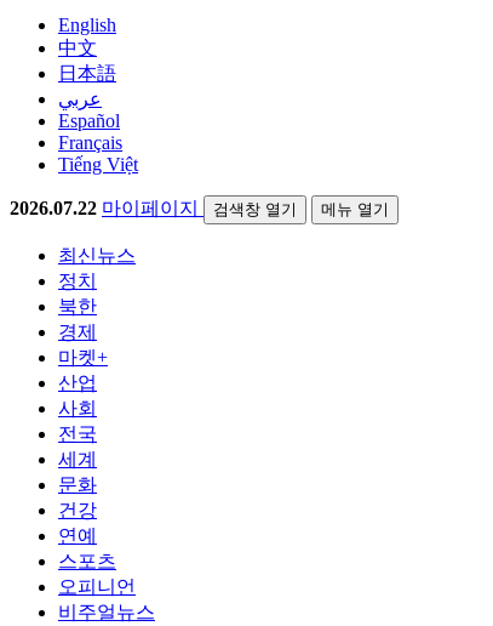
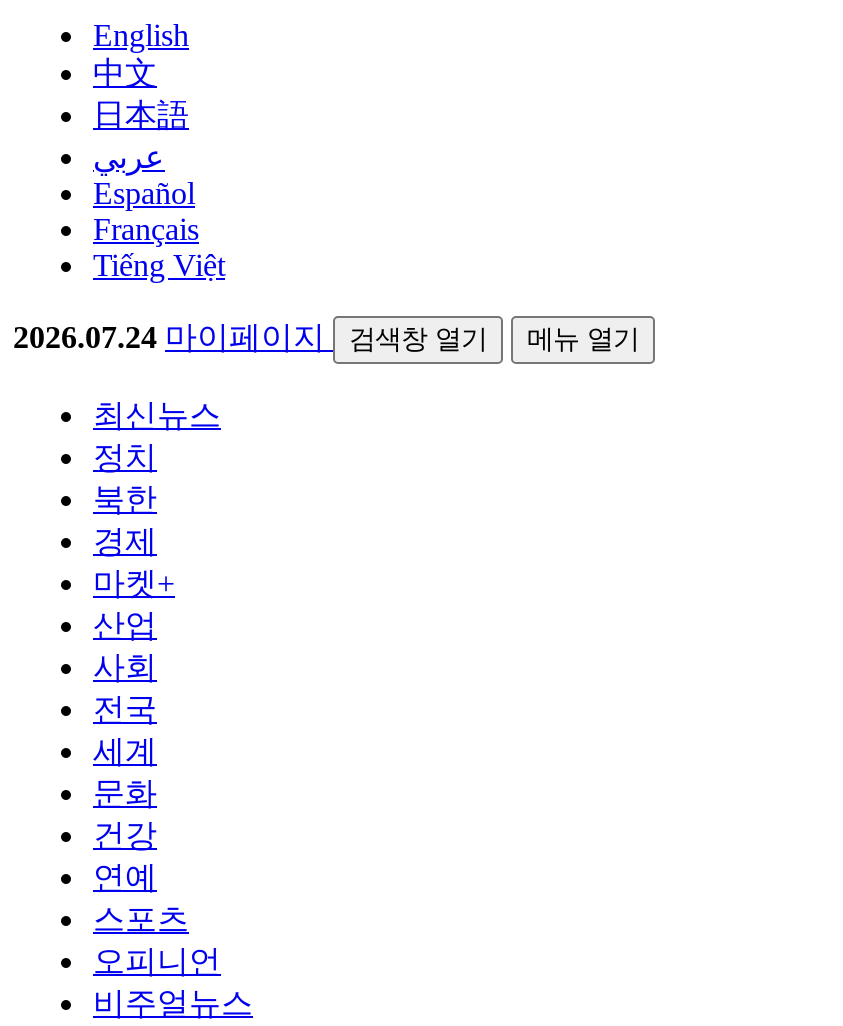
- 2026.07.22 마이페이지 검색창 열기 메뉴 열기
+ 2026.07.24 마이페이지 검색창 열기 메뉴 열기
